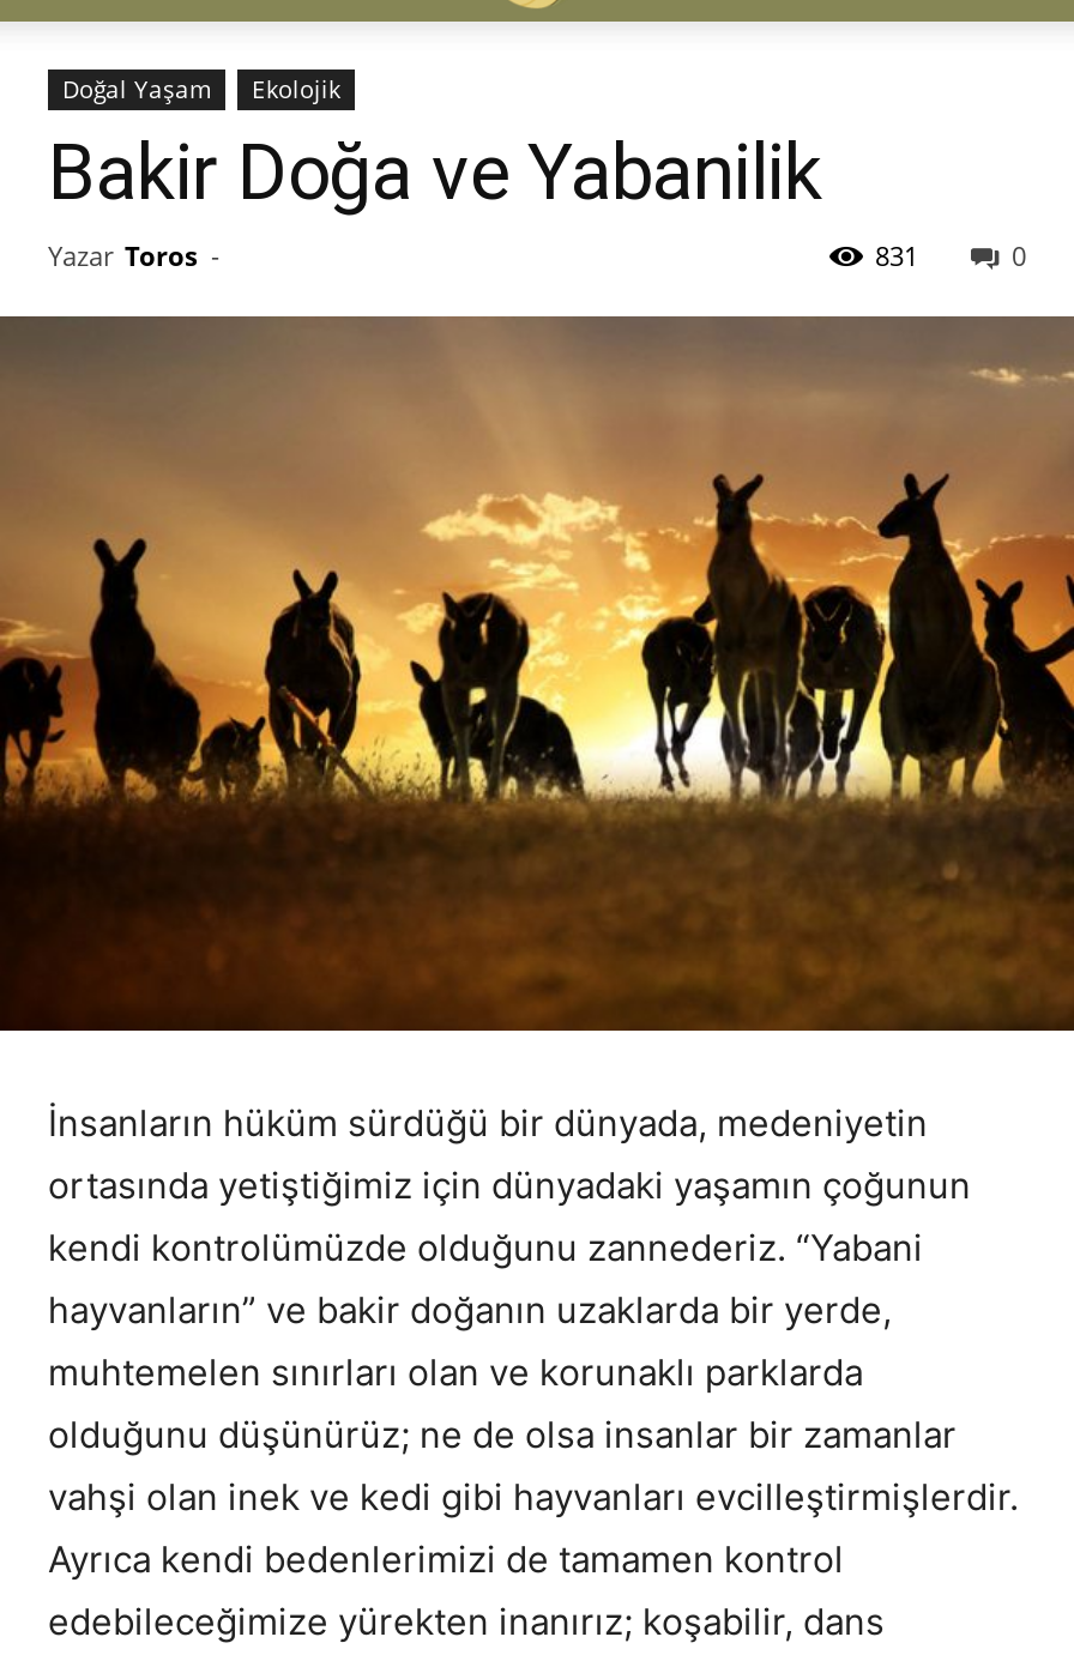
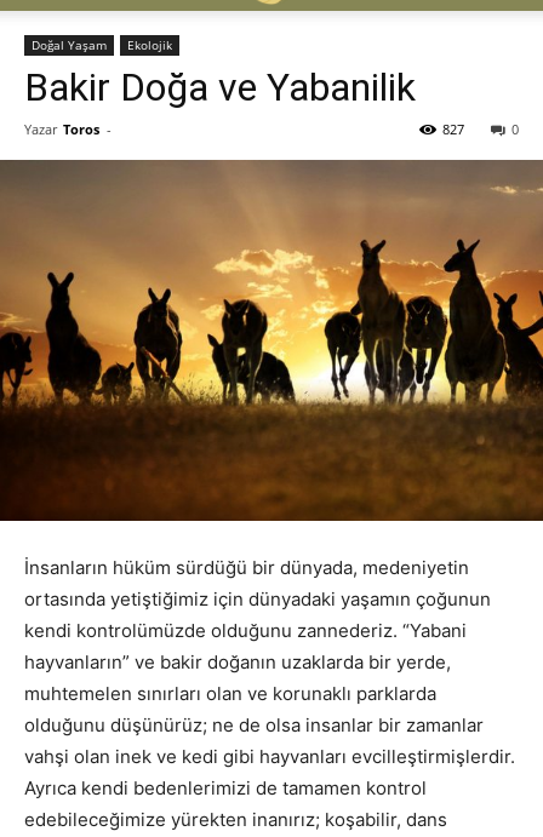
- 831
+ 827
